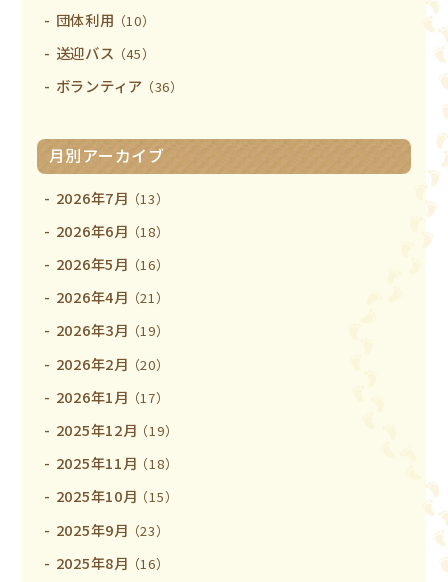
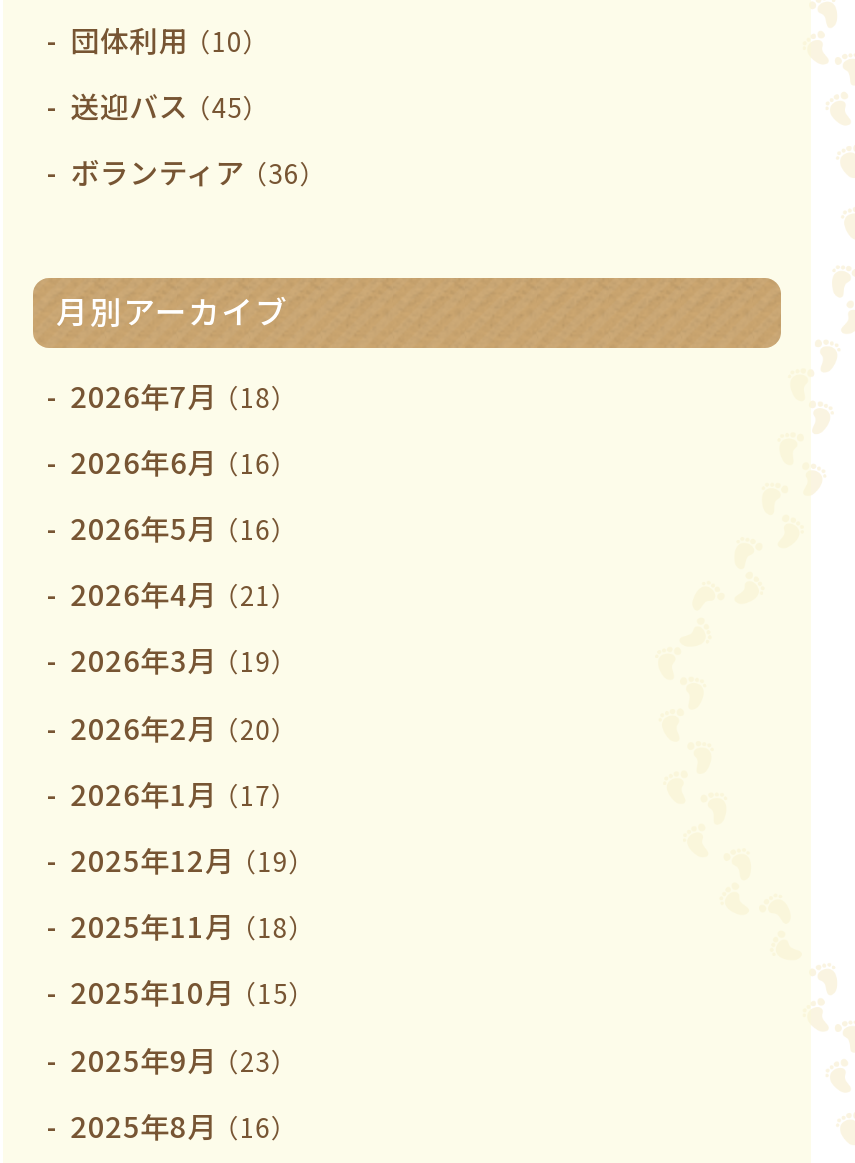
- 2026年7月（13）
+ 2026年7月（18）

- 2026年6月（18）
+ 2026年6月（16）
